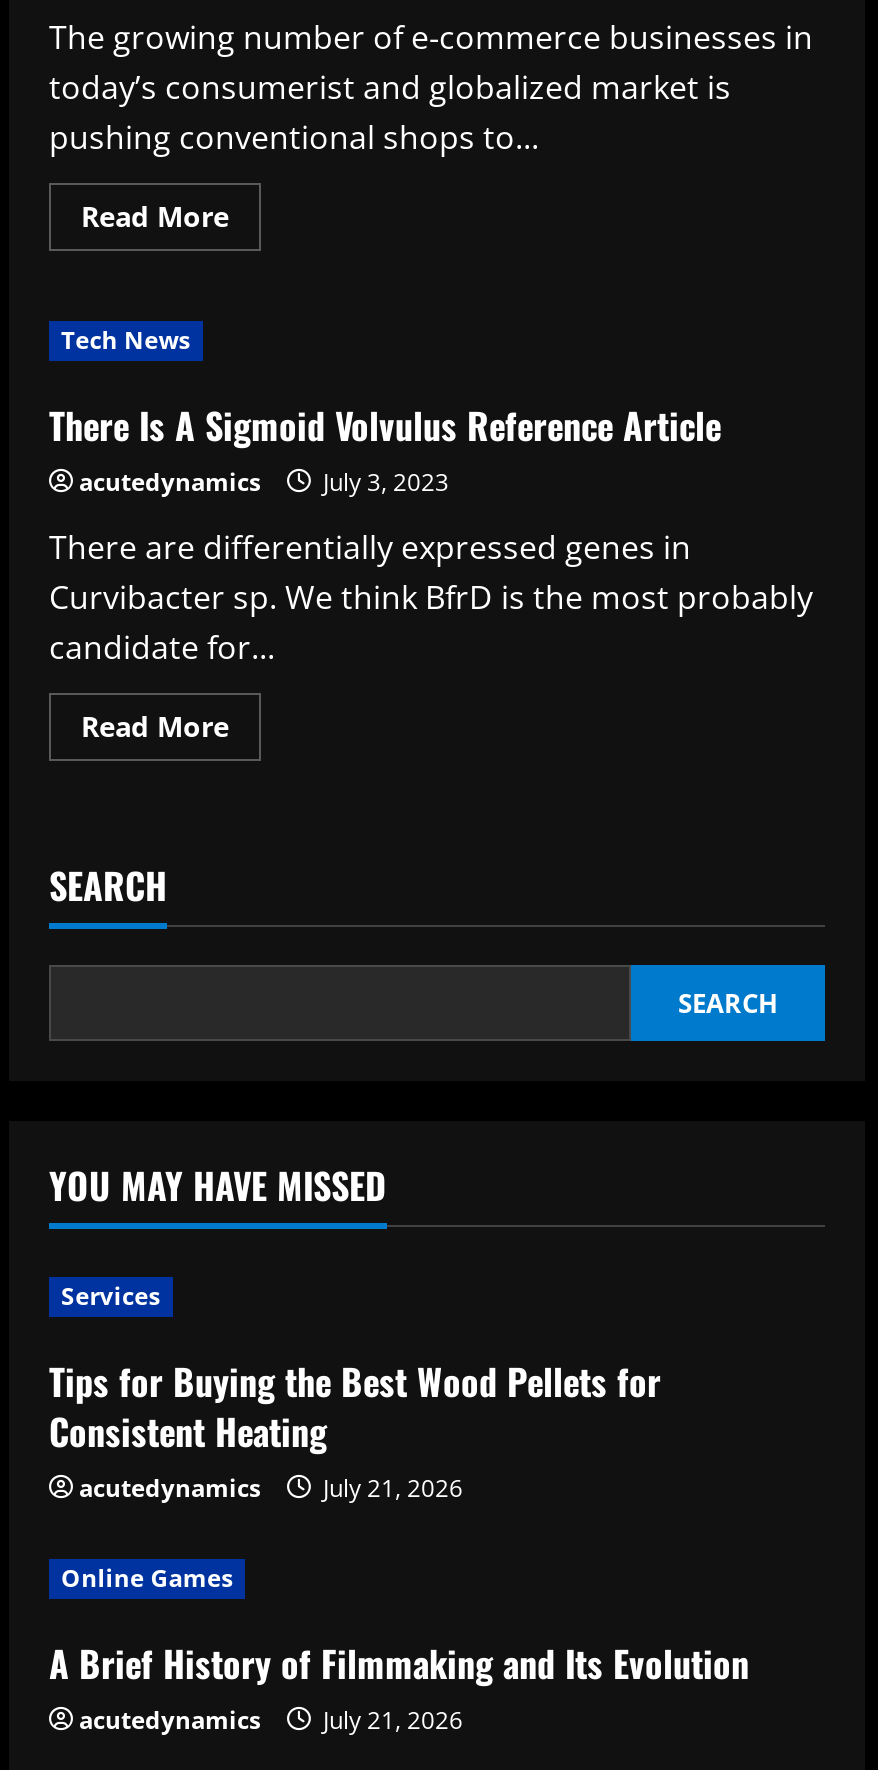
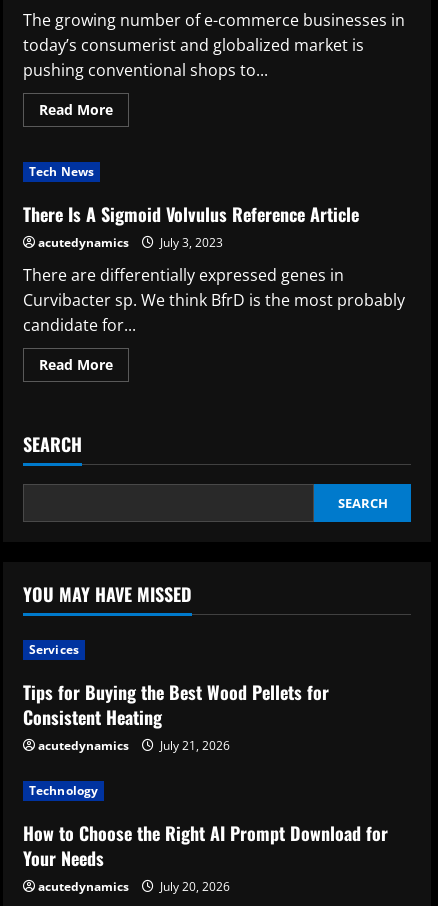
- Online Games
+ Technology

- A Brief History of Filmmaking and Its Evolution
+ How to Choose the Right AI Prompt Download for
+ Your Needs

- acutedynamics July 21, 2026
+ acutedynamics July 20, 2026
